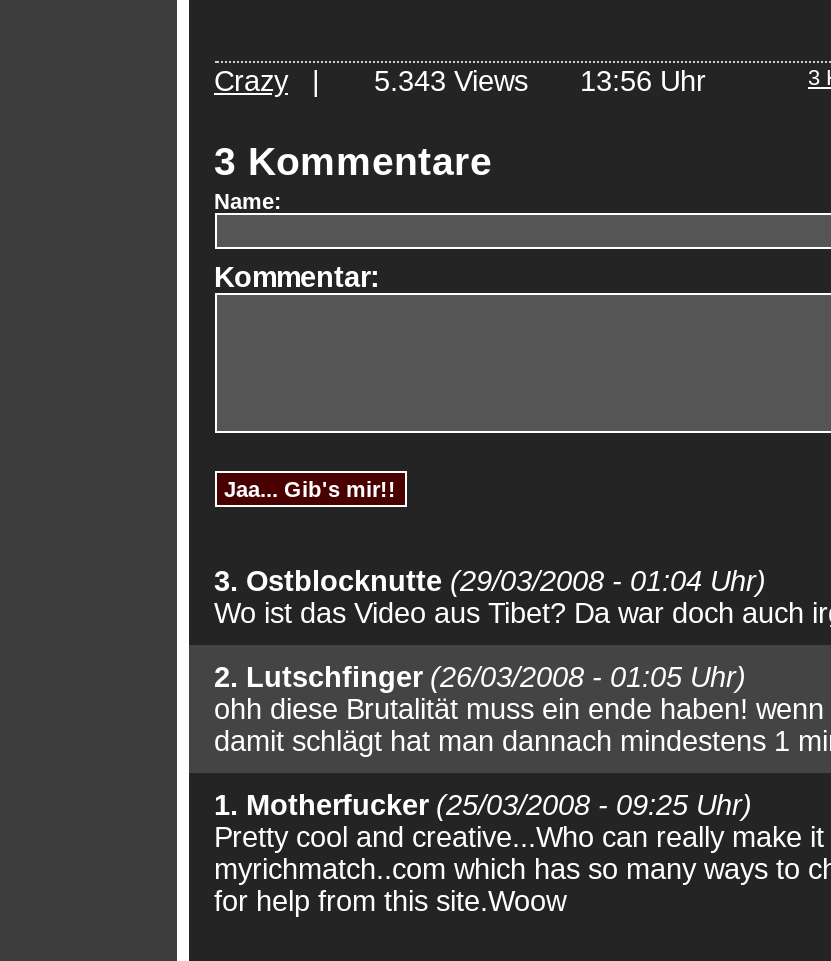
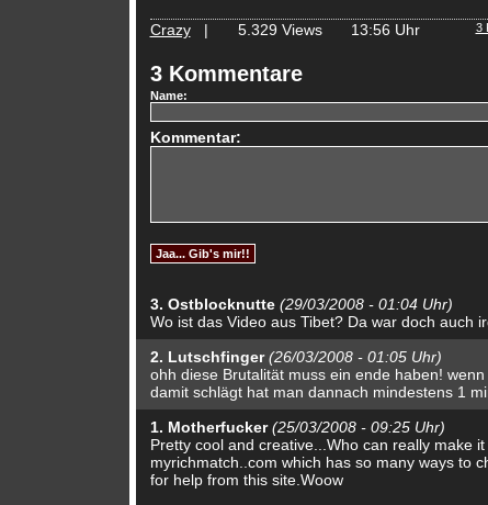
- 5.343 Views
+ 5.329 Views
